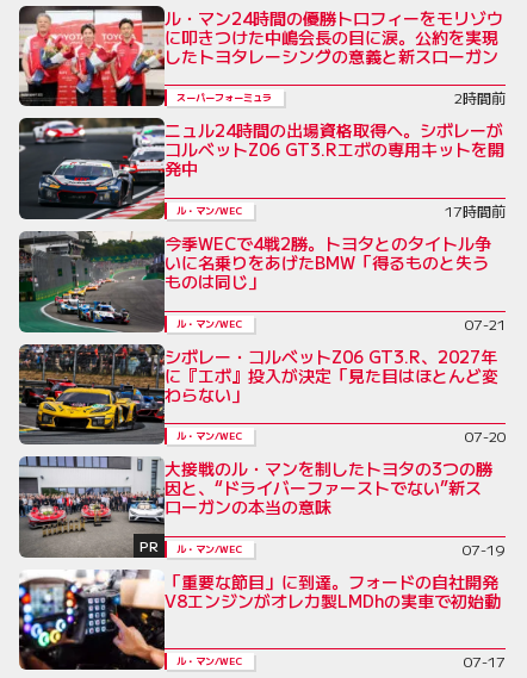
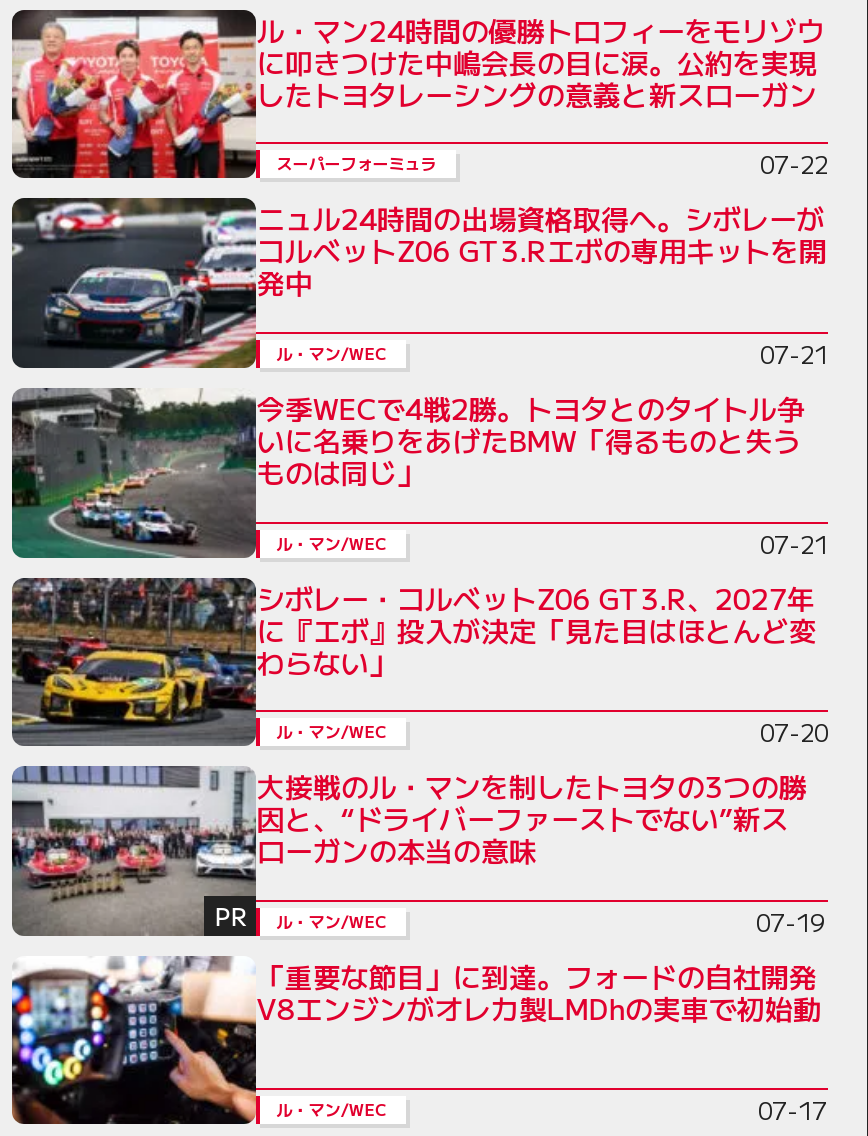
- 2時間前
+ 07-22

- 17時間前
+ 07-21
